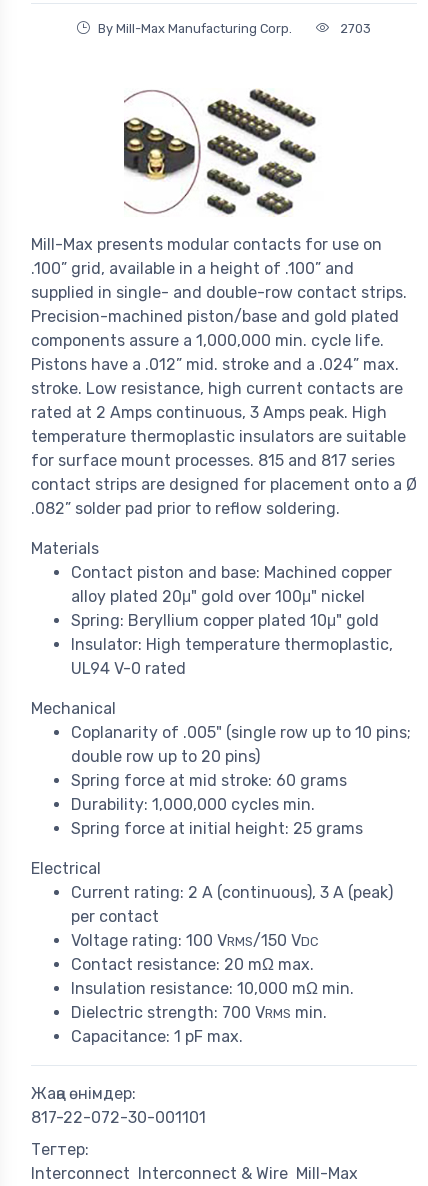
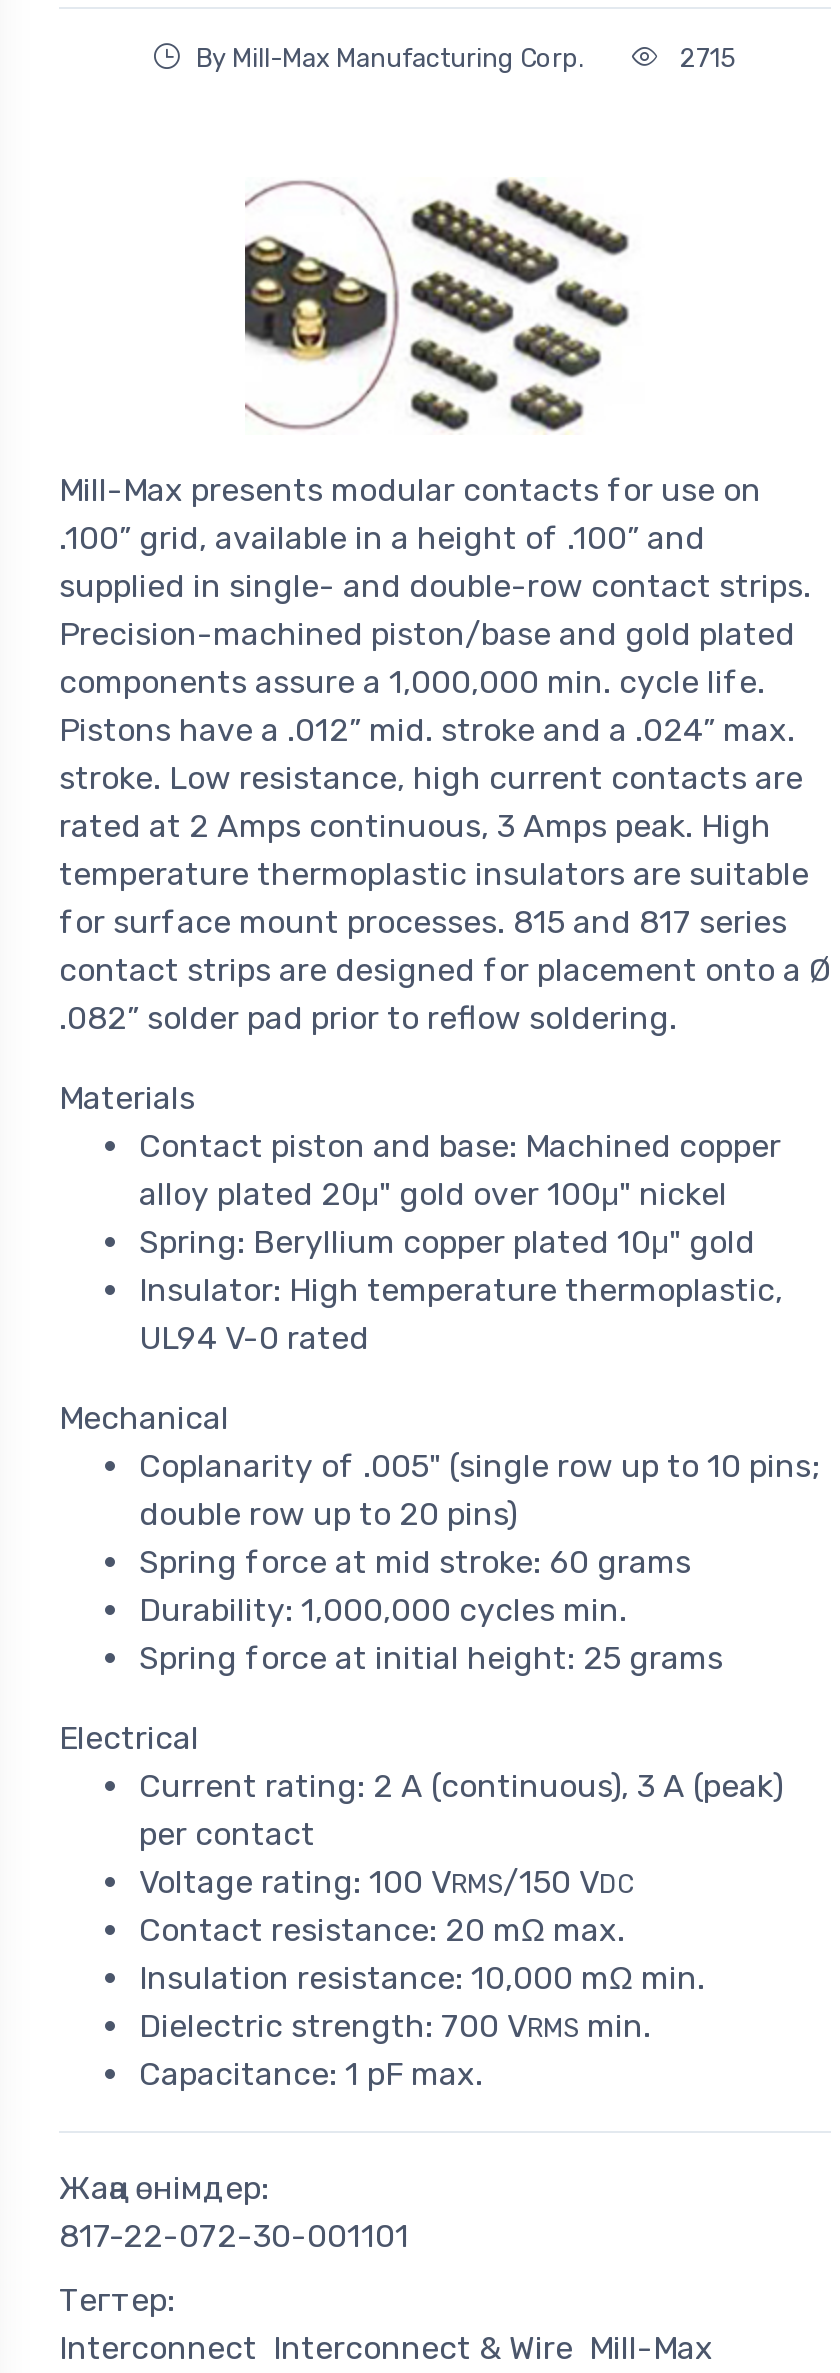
- 2703
+ 2715
